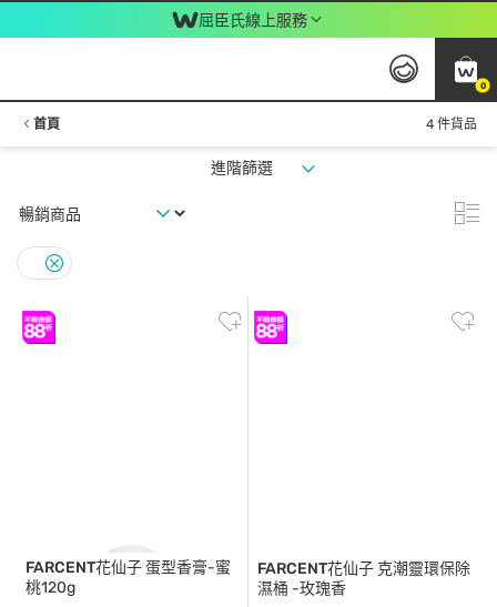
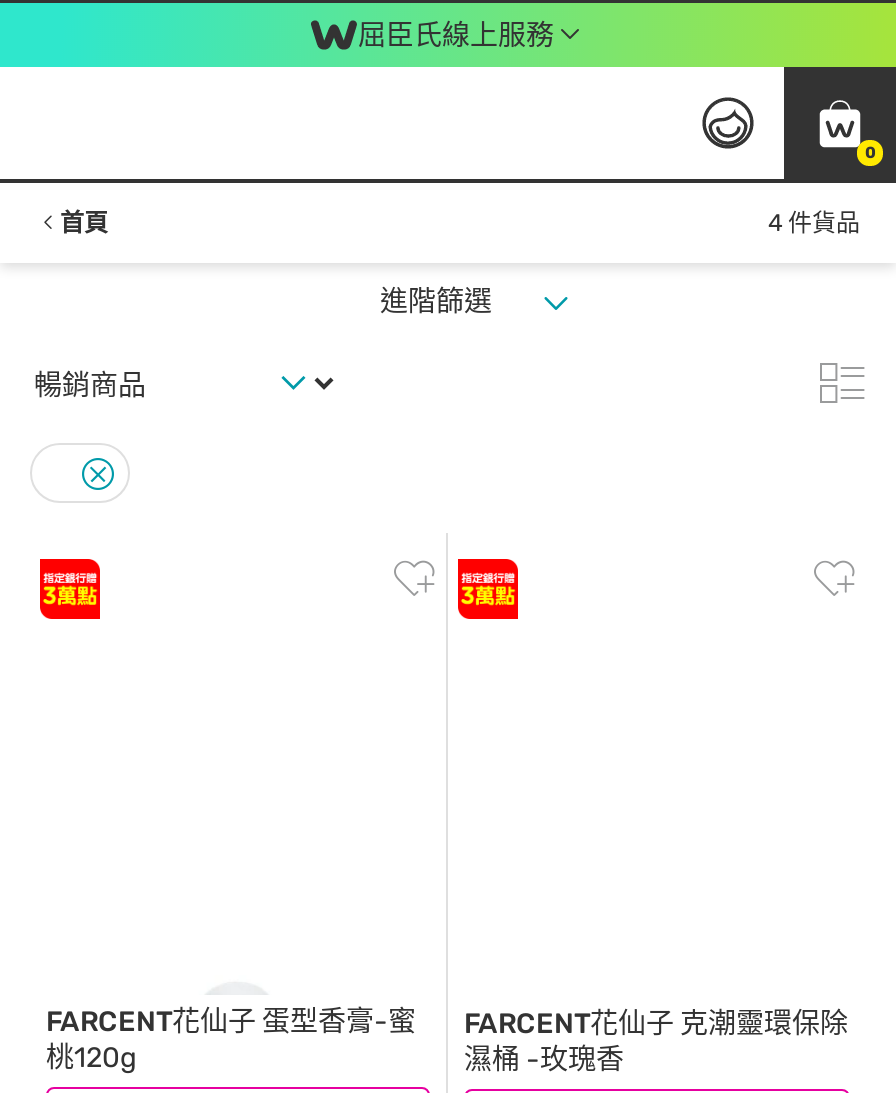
- [image]
+ [image]

- [image]
+ [image]
